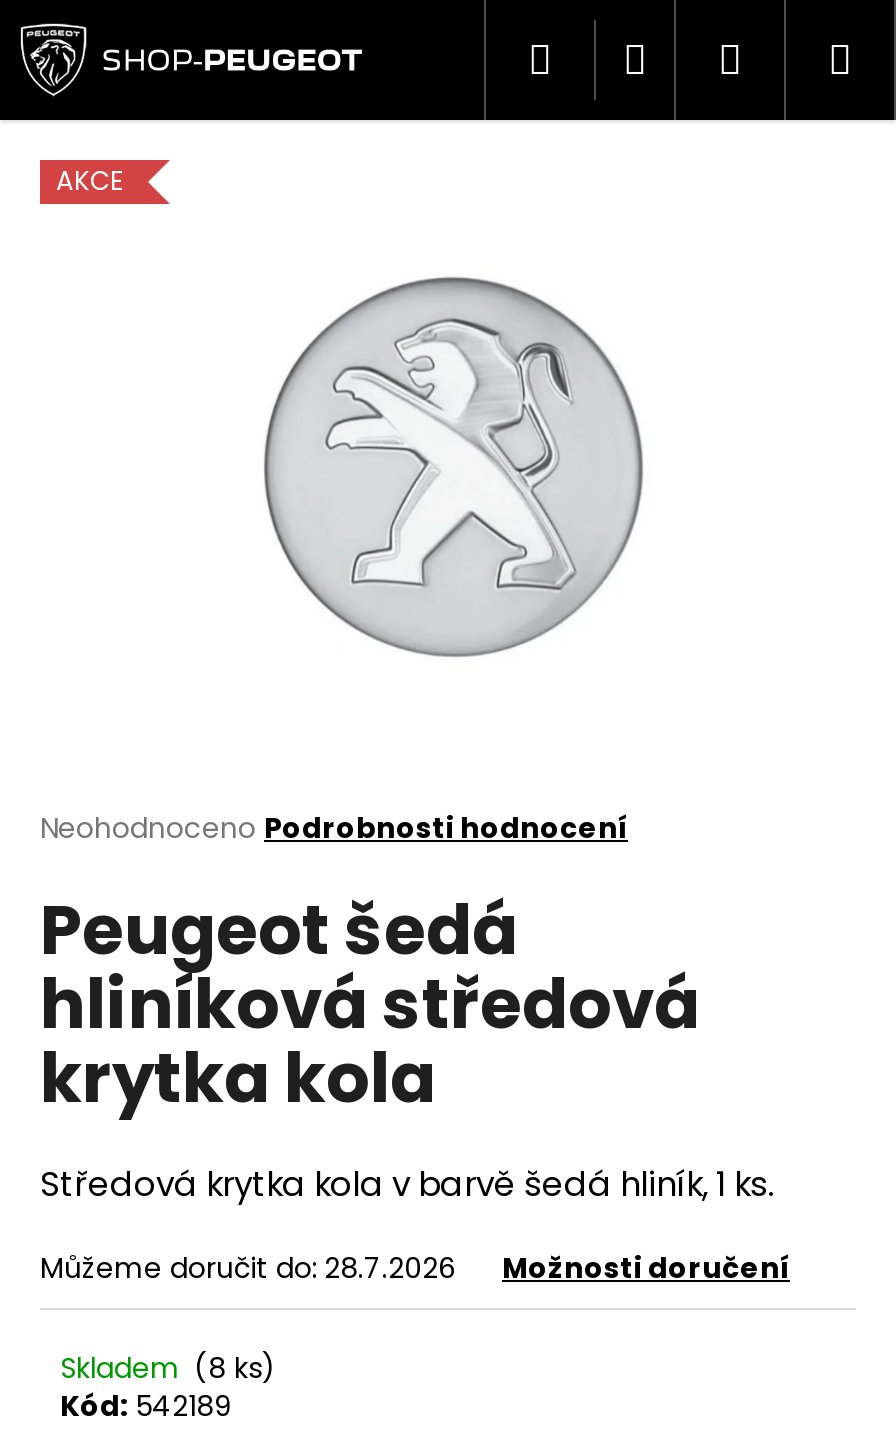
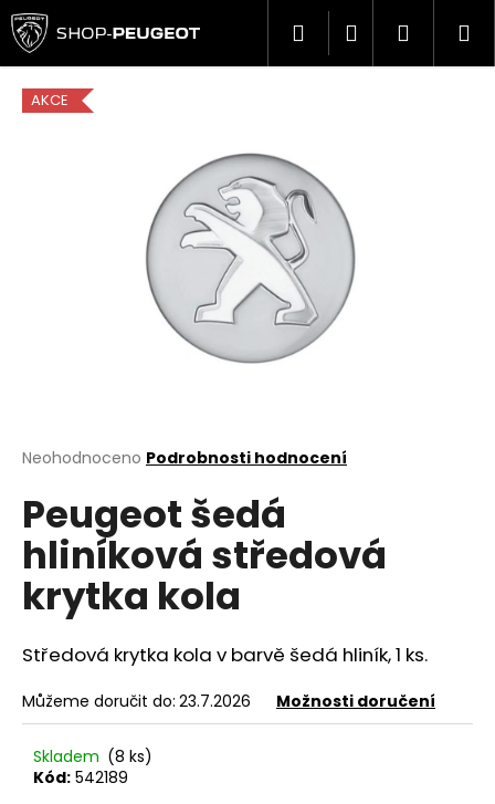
- Můžeme doručit do: 28.7.2026
+ Můžeme doručit do: 23.7.2026
